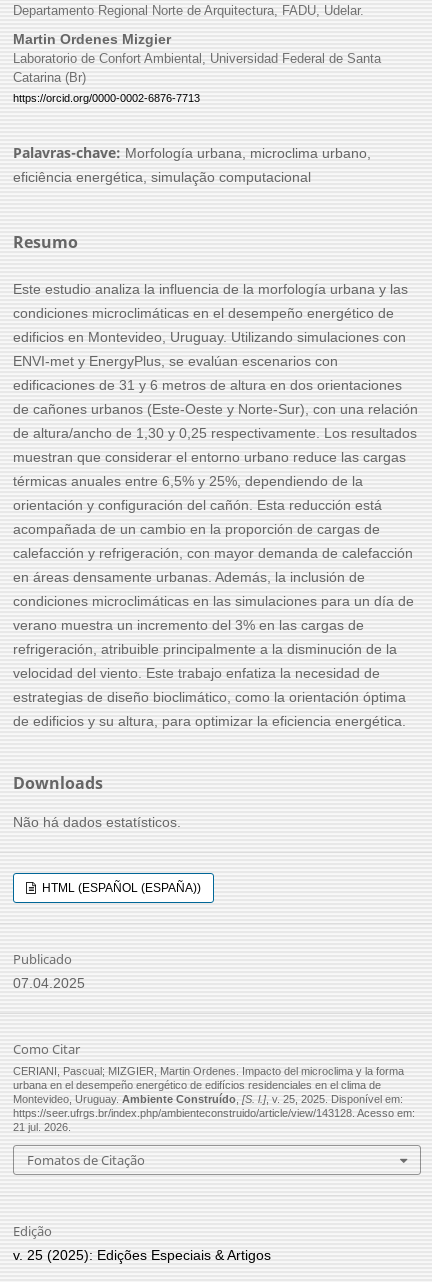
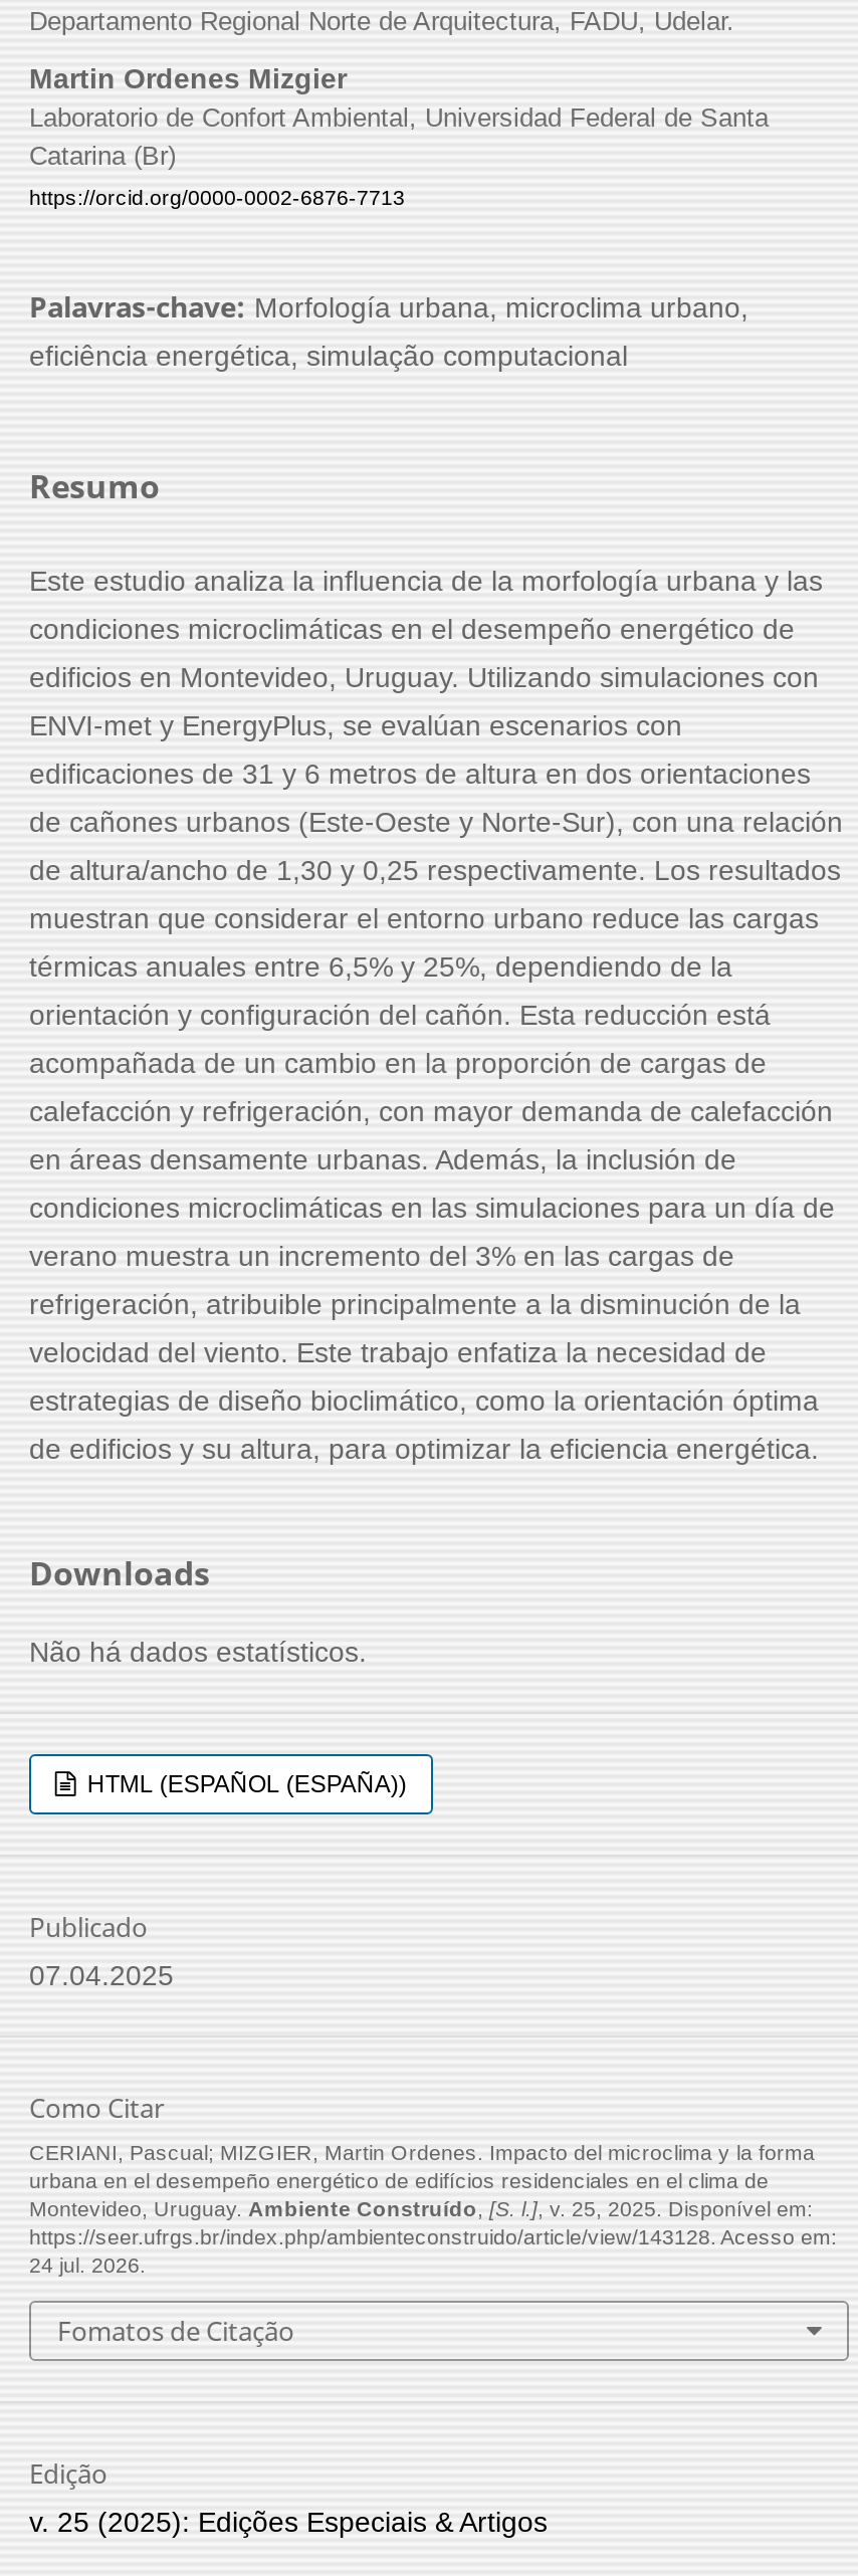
- 21 jul. 2026.
+ 24 jul. 2026.
